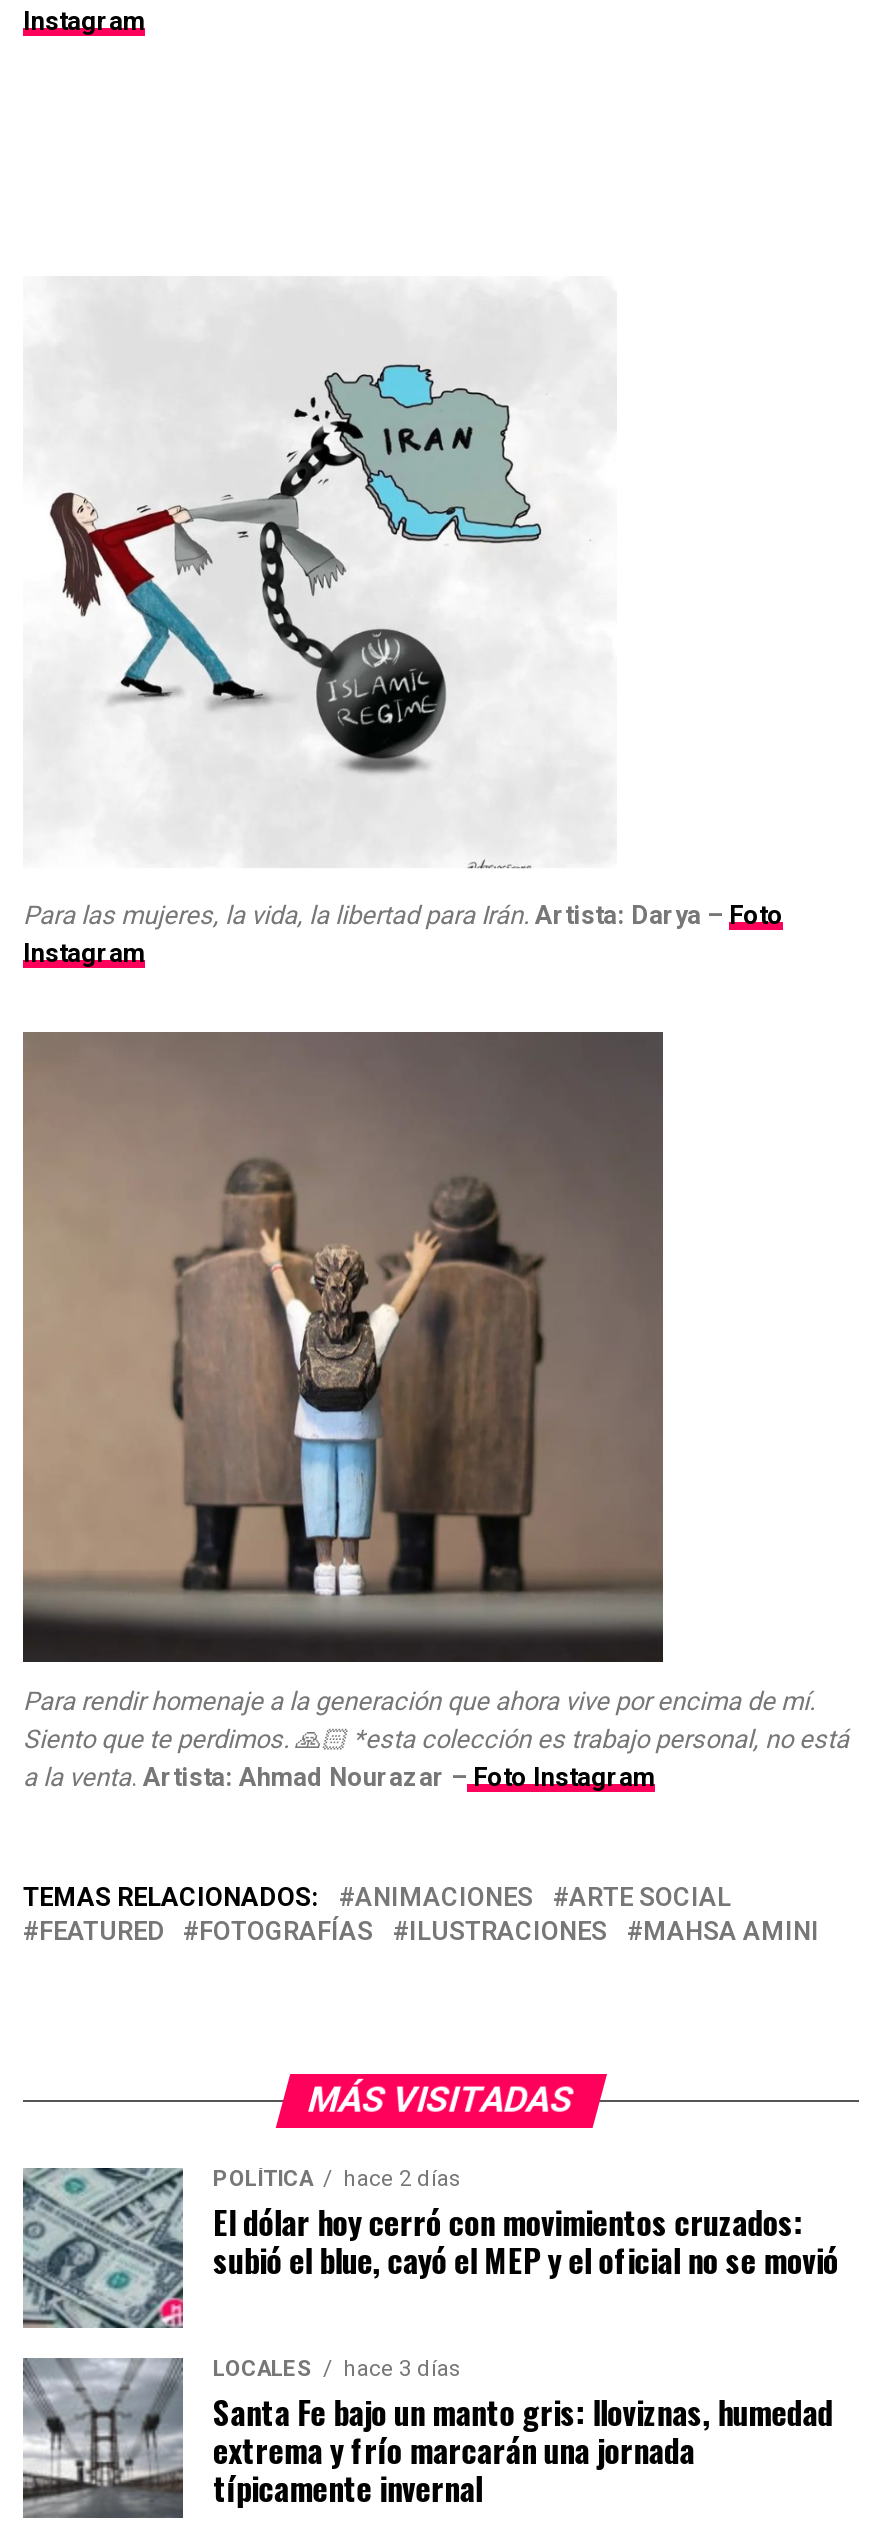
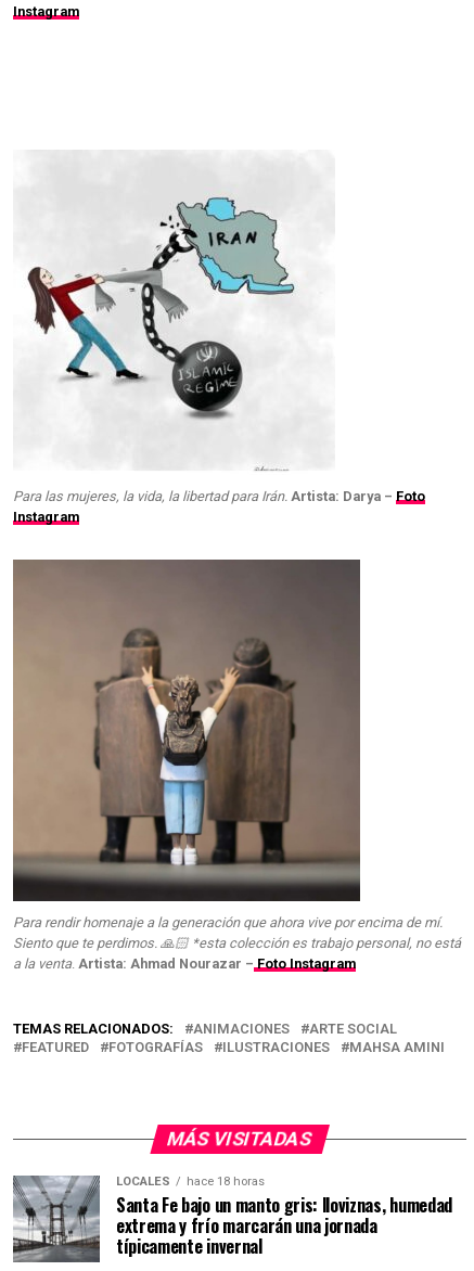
- [image]
- POLÍTICA
- hace 2 días
- El dólar hoy cerró con movimientos cruzados:
- subió el blue, cayó el MEP y el oficial no se movió

- LOCALES hace 3 días
+ LOCALES hace 18 horas
